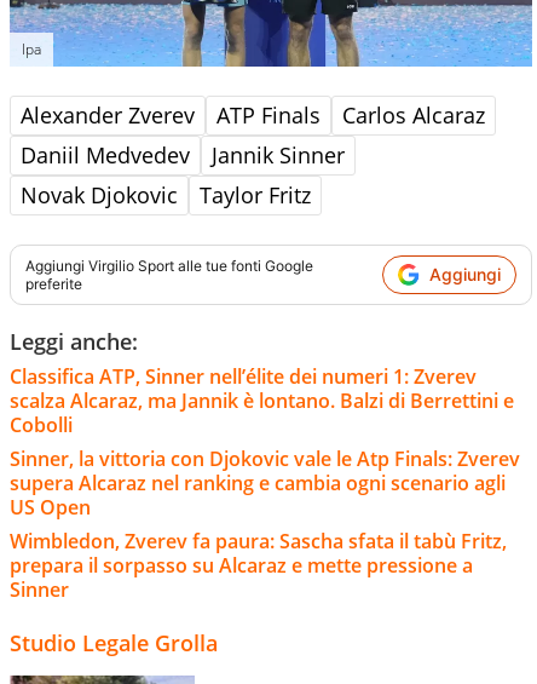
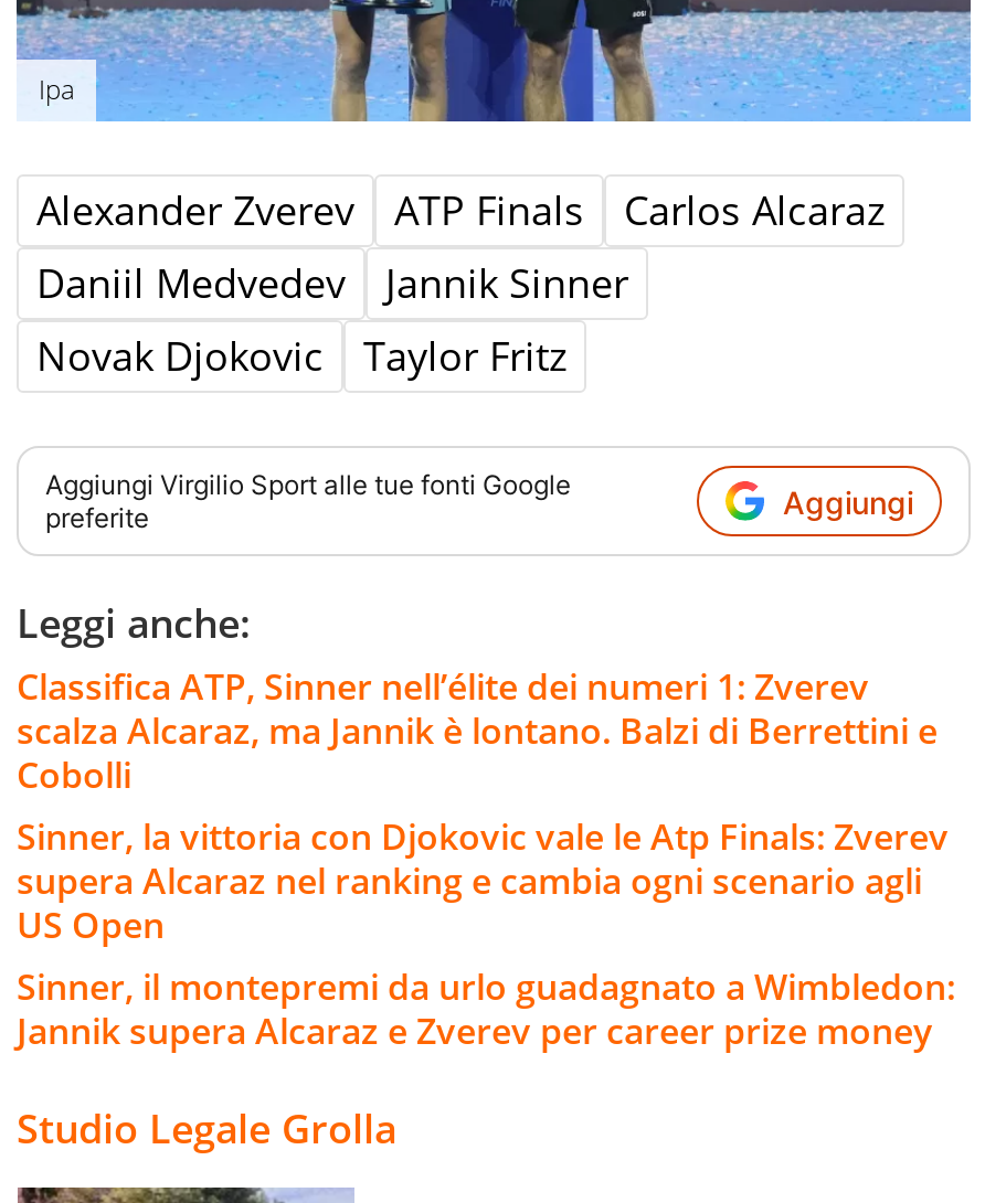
- Wimbledon, Zverev fa paura: Sascha sfata il tabù Fritz,
- prepara il sorpasso su Alcaraz e mette pressione a
- Sinner
+ Sinner, il montepremi da urlo guadagnato a Wimbledon:
+ Jannik supera Alcaraz e Zverev per career prize money
